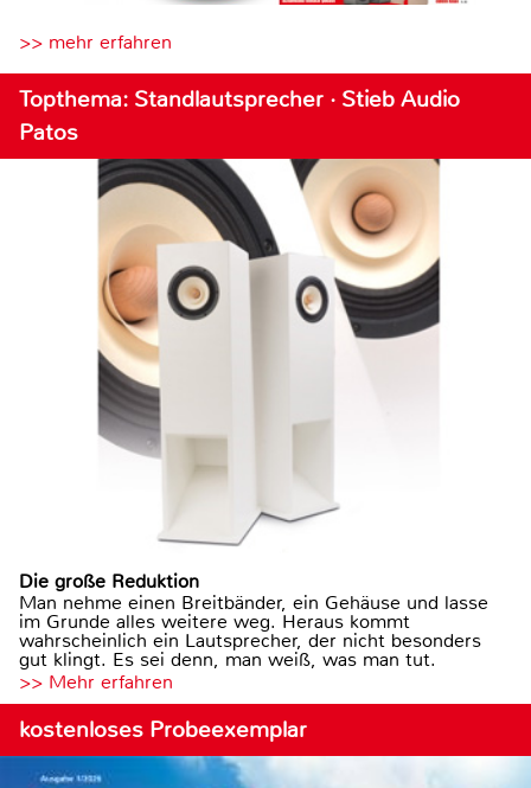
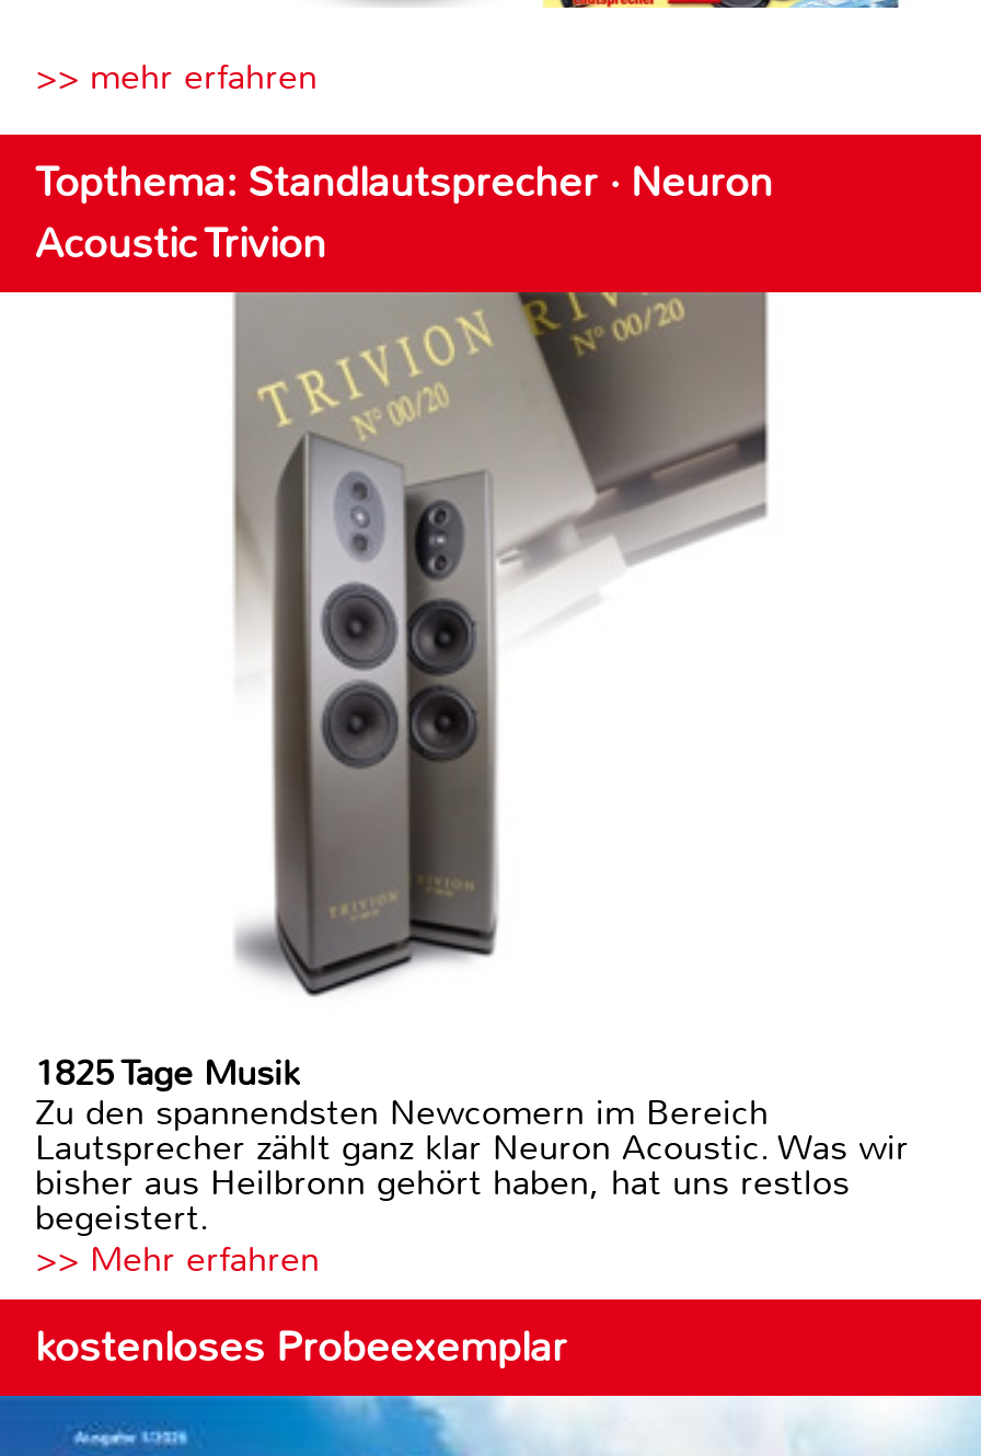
- Topthema: Standlautsprecher · Stieb Audio
- Patos
+ Topthema: Standlautsprecher · Neuron
+ Acoustic Trivion

- [image]
- Die große Reduktion
- Man nehme einen Breitbänder, ein Gehäuse und lasse
- im Grunde alles weitere weg. Heraus kommt
- wahrscheinlich ein Lautsprecher, der nicht besonders
- gut klingt. Es sei denn, man weiß, was man tut.
+ [image]
+ 1825 Tage Musik
+ Zu den spannendsten Newcomern im Bereich
+ Lautsprecher zählt ganz klar Neuron Acoustic. Was wir
+ bisher aus Heilbronn gehört haben, hat uns restlos
+ begeistert.
